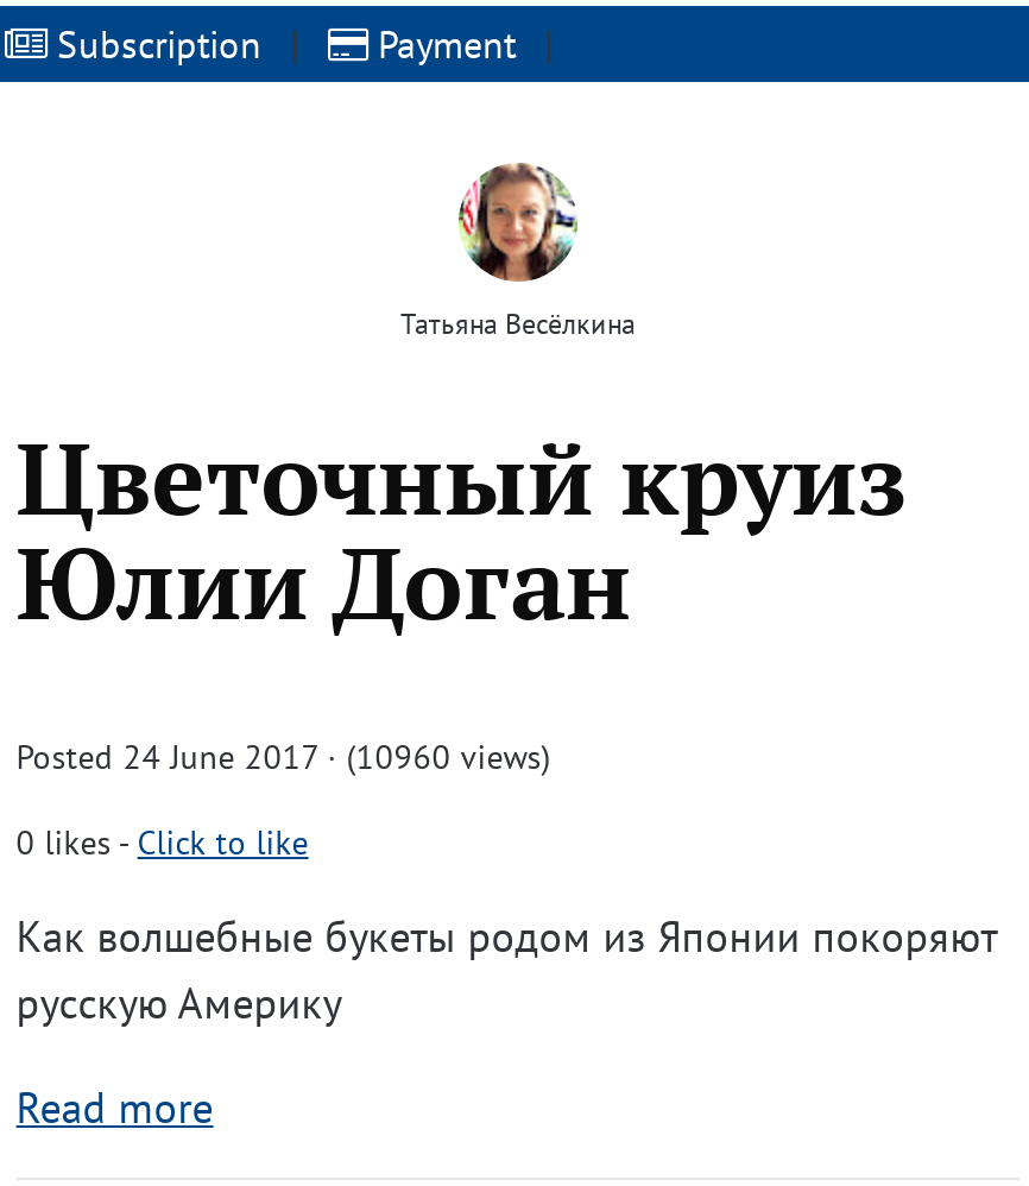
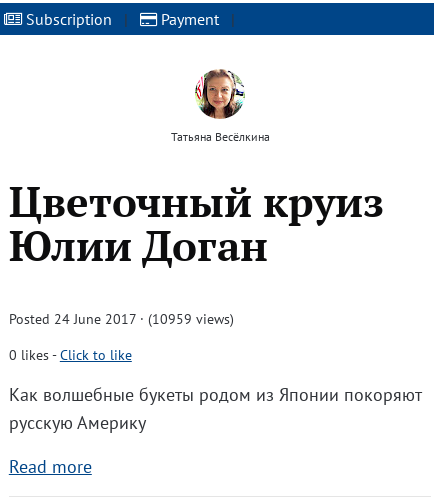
- Posted 24 June 2017 · (10960 views)
+ Posted 24 June 2017 · (10959 views)
